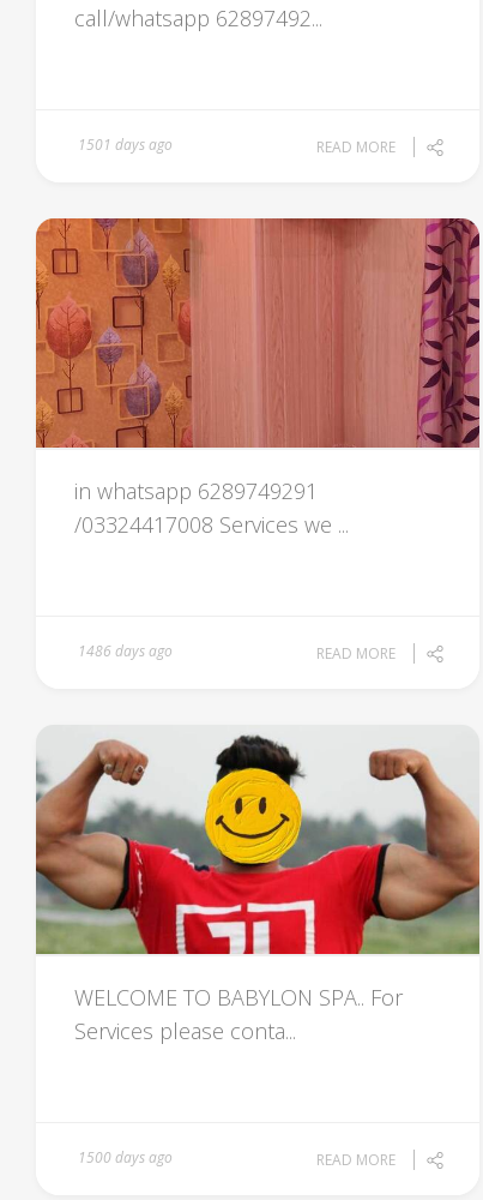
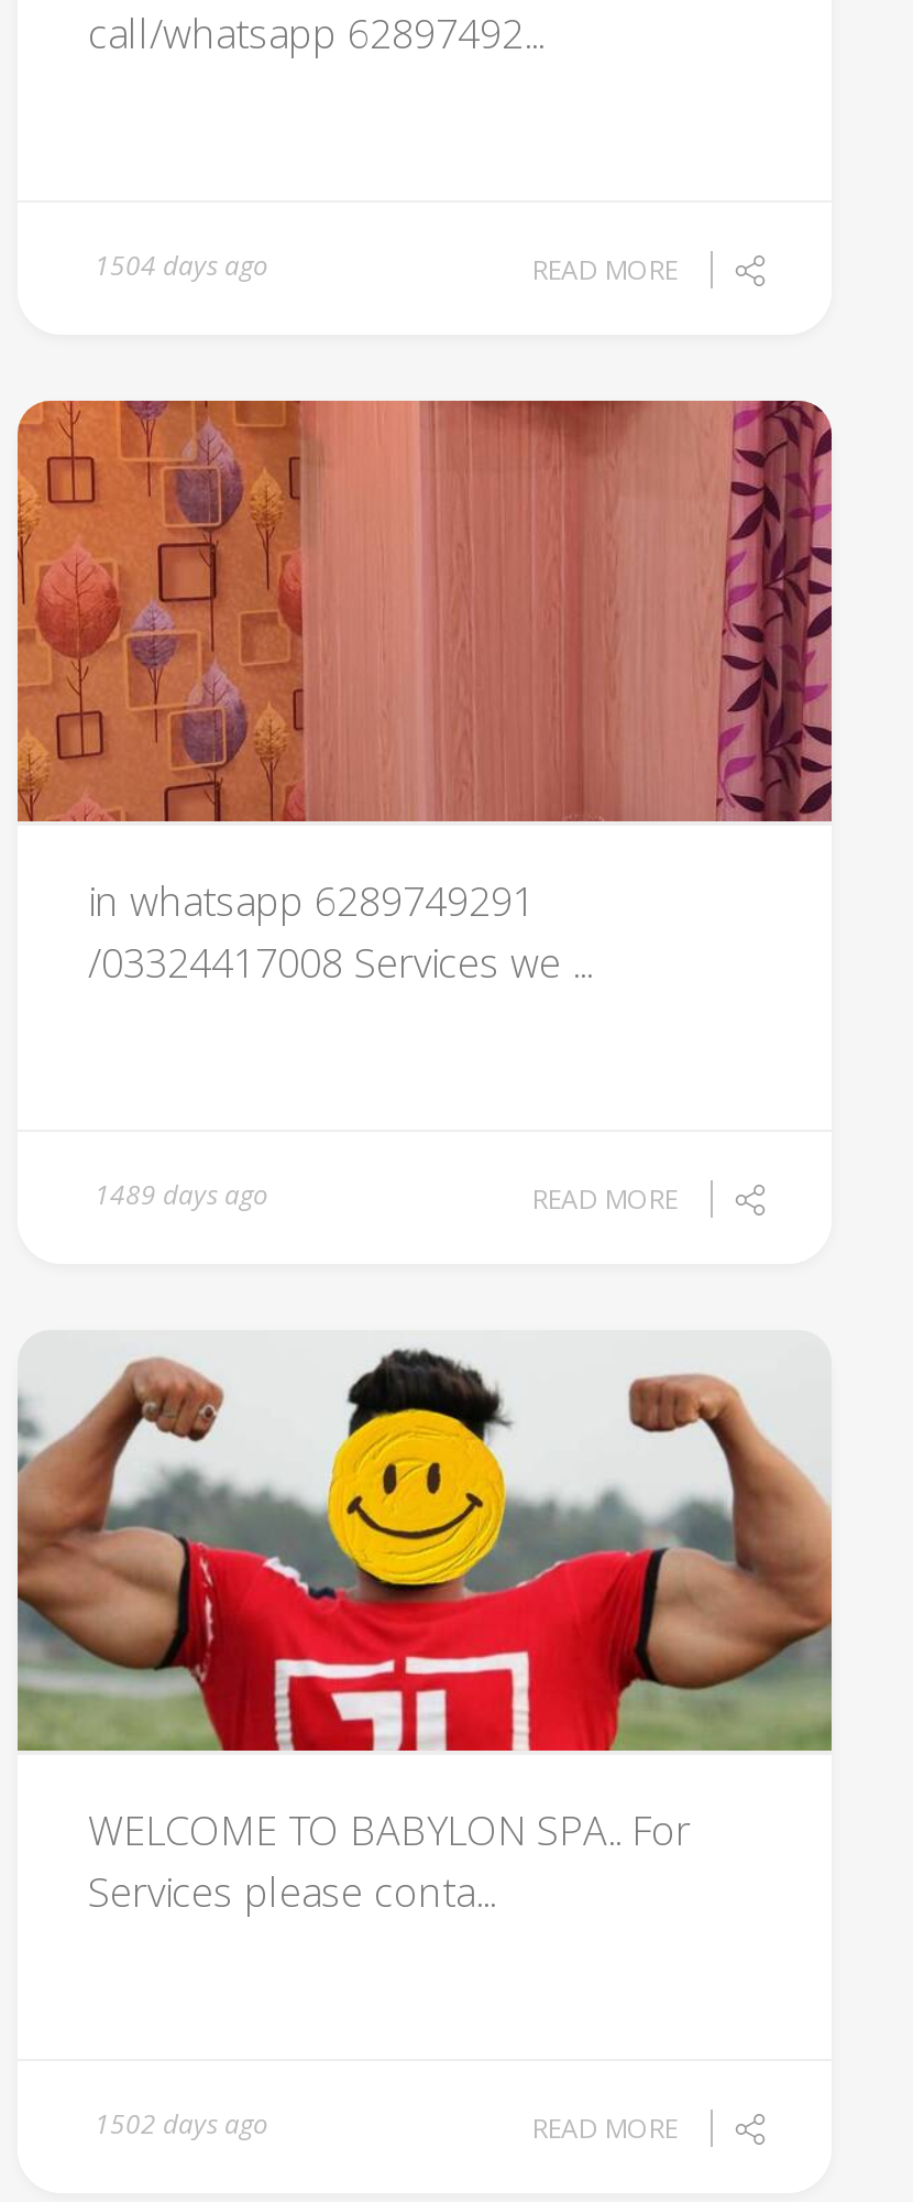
- 1501 days ago
+ 1504 days ago

- 1486 days ago
+ 1489 days ago

- 1500 days ago
+ 1502 days ago
